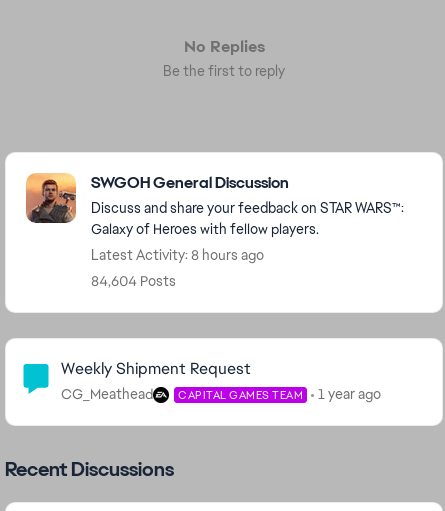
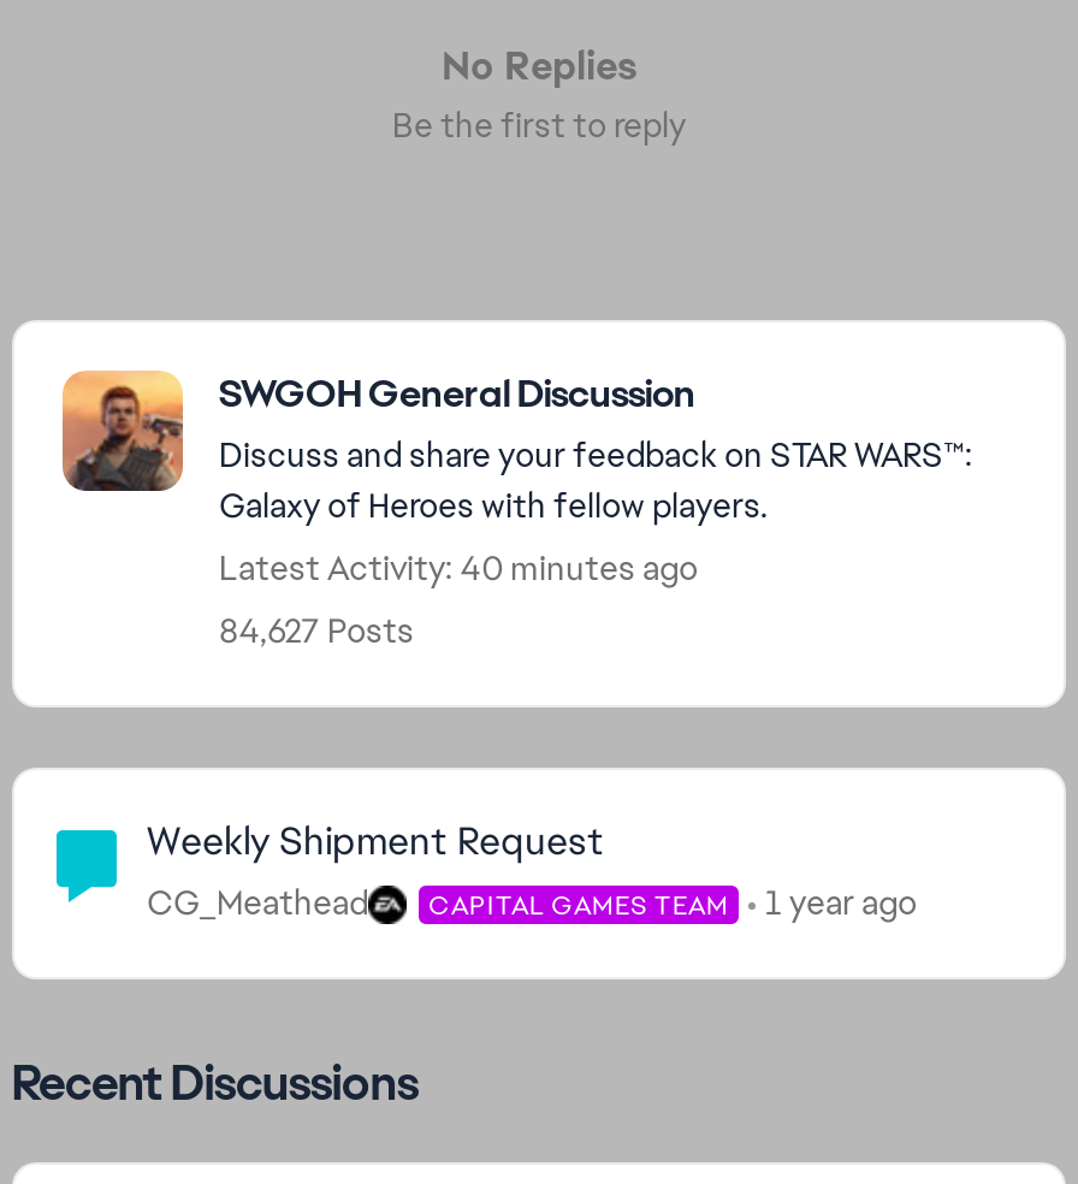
- Latest Activity: 8 hours ago
+ Latest Activity: 40 minutes ago

- 84,604 Posts
+ 84,627 Posts
